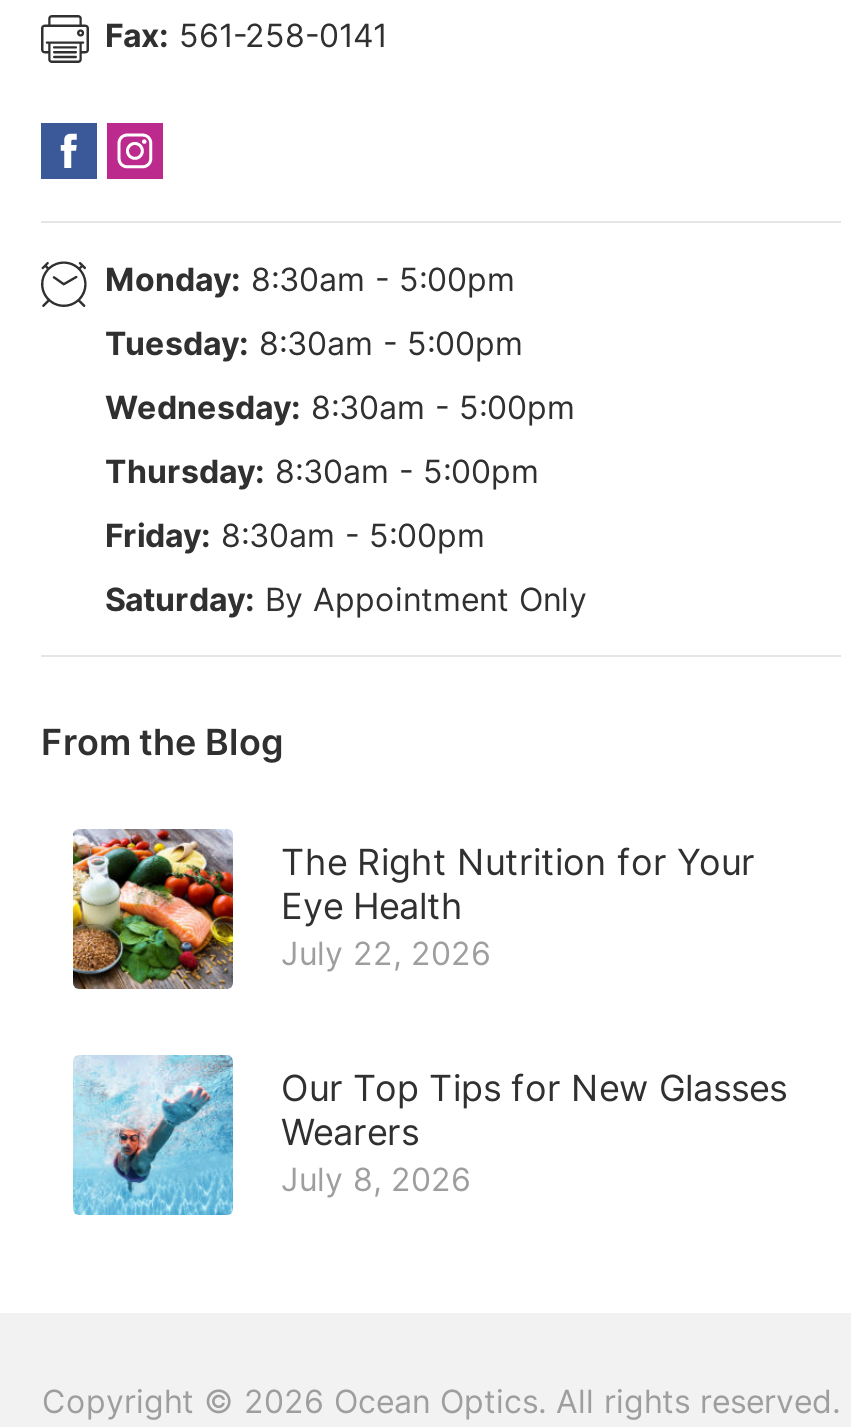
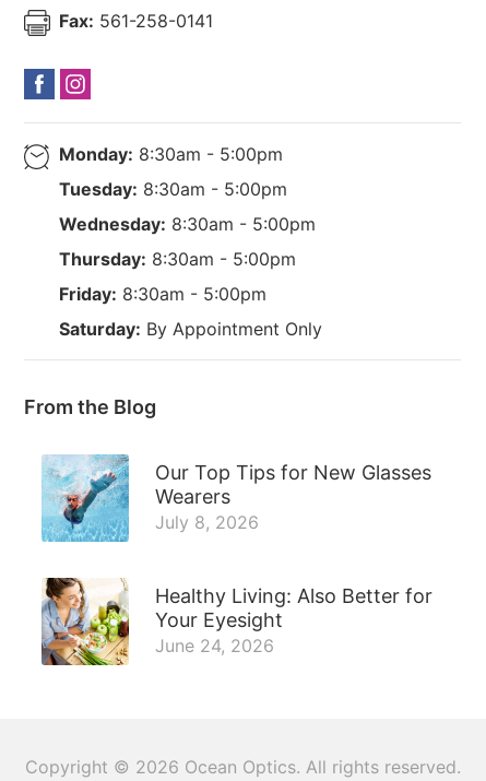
- [image]
- The Right Nutrition for Your
- Eye Health
- July 22, 2026

moved up: [image] | Our Top Tips for New Glasses | Wearers | July 8, 2026

+ [image]
+ Healthy Living: Also Better for
+ Your Eyesight
+ June 24, 2026
